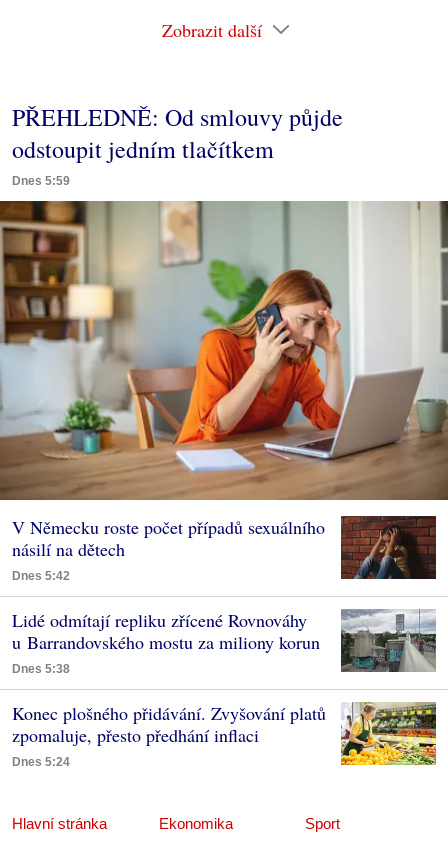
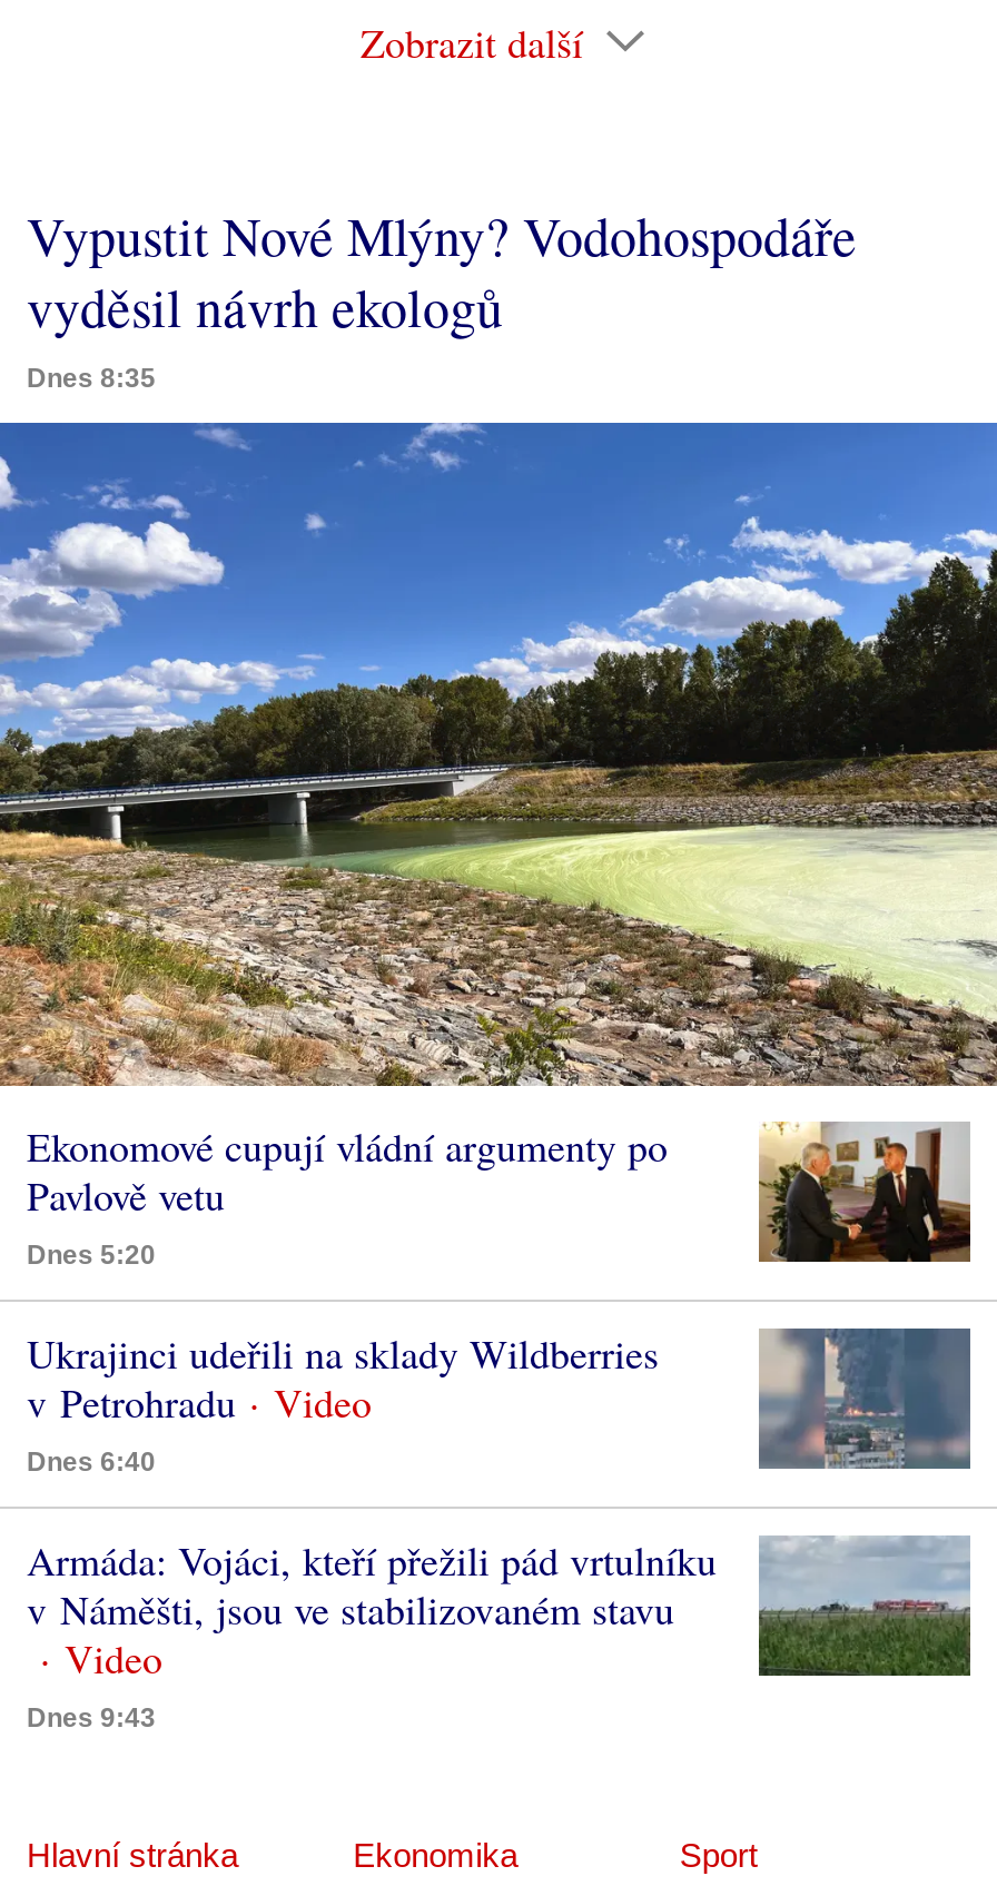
- PŘEHLEDNĚ: Od smlouvy půjde
- odstoupit jedním tlačítkem
- Dnes 5:59
+ Vypustit Nové Mlýny? Vodohospodáře
+ vyděsil návrh ekologů
+ Dnes 8:35

- [image]
- V Německu roste počet případů sexuálního
- násilí na dětech
- Dnes 5:42
- Lidé odmítají repliku zřícené Rovnováhy
- u Barrandovského mostu za miliony korun
- Dnes 5:38
- Konec plošného přidávání. Zvyšování platů
- zpomaluje, přesto předhání inflaci
- Dnes 5:24
+ [image]
+ Ekonomové cupují vládní argumenty po
+ Pavlově vetu
+ Dnes 5:20
+ Ukrajinci udeřili na sklady Wildberries
+ v Petrohradu
+ Dnes 6:40
+ Armáda: Vojáci, kteří přežili pád vrtulníku
+ v Náměšti, jsou ve stabilizovaném stavu
+ Dnes 9:43

- [image]
+ [image]

- [image]
+ [image]

- [image]
+ [image]
